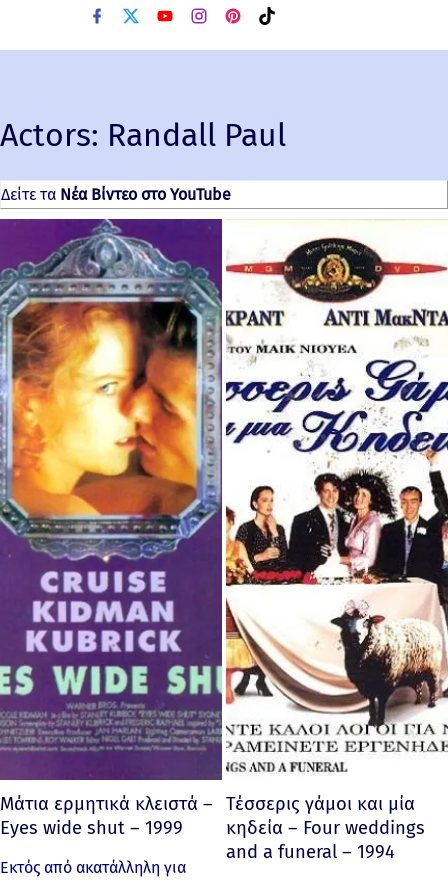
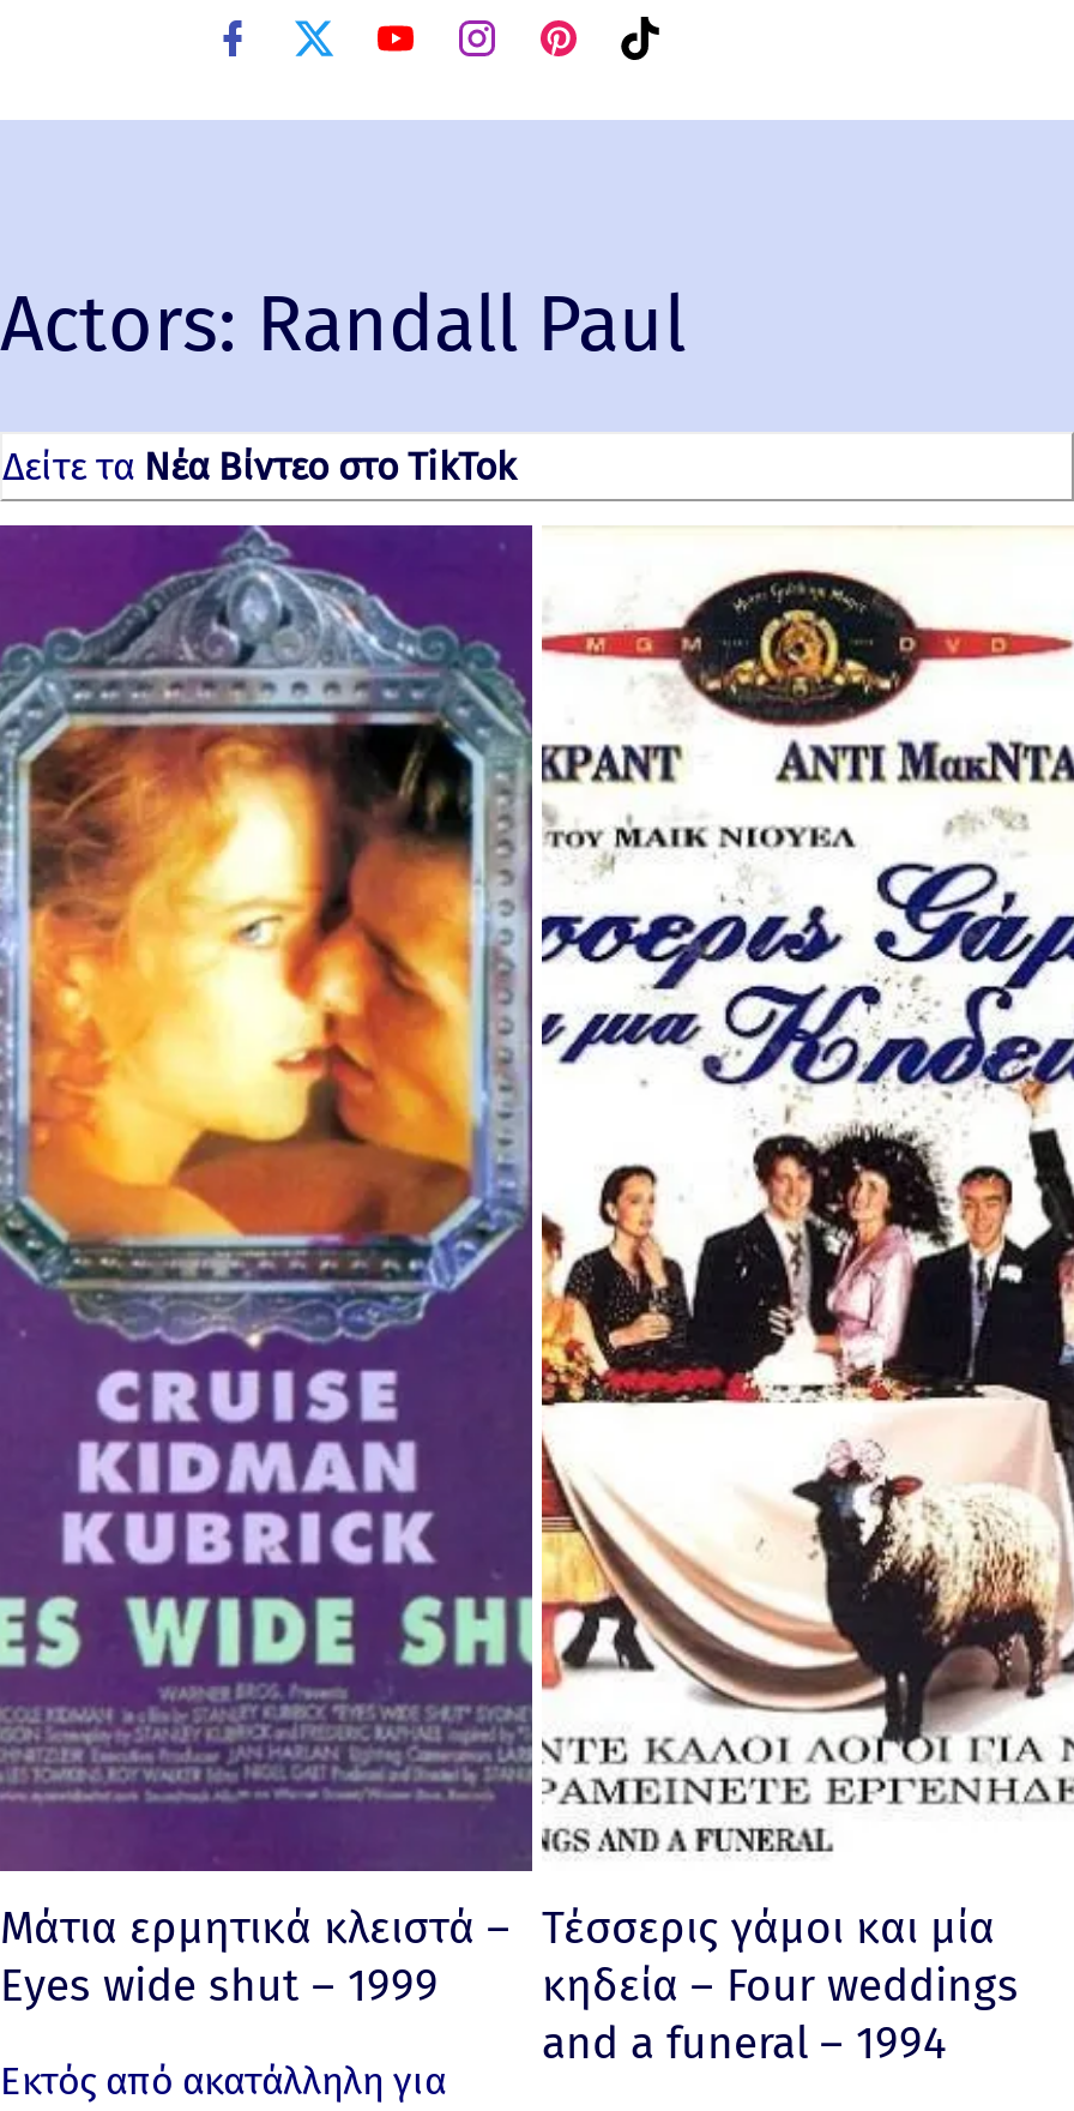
- Δείτε τα Νέα Βίντεο στο YouTube
+ Δείτε τα Νέα Βίντεο στο TikTok
